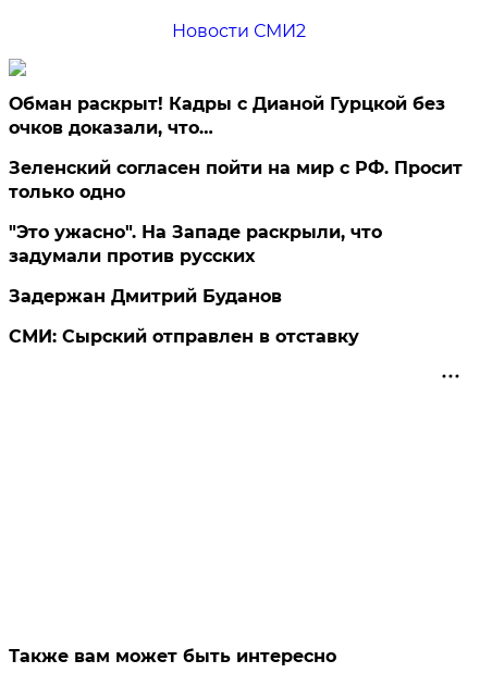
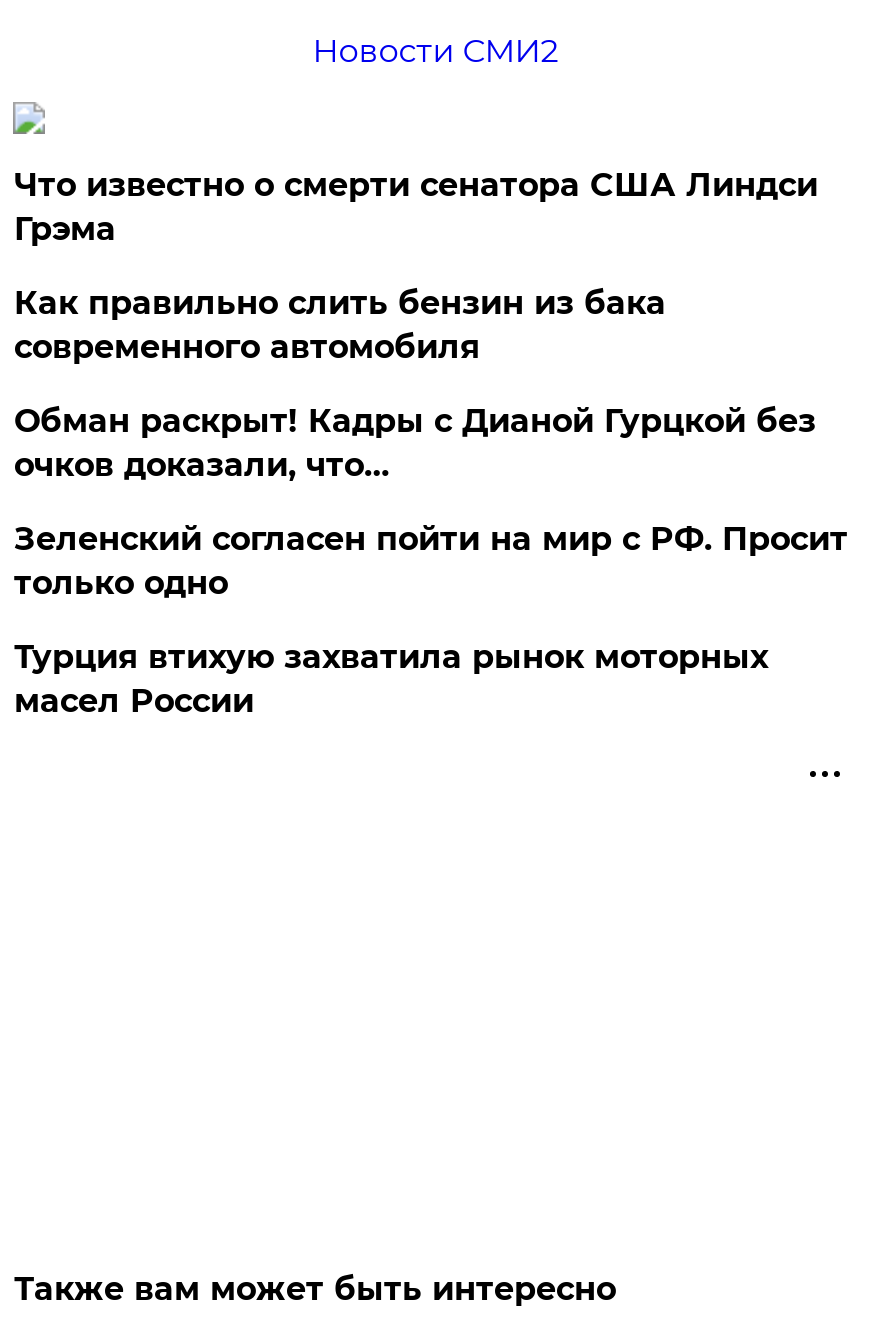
+ Что известно о смерти сенатора США Линдси
+ Грэма
+ Как правильно слить бензин из бака
+ современного автомобиля

moved down: Обман раскрыт! Кадры с Дианой Гурцкой без | очков доказали, что… | Зеленский согласен пойти на мир с РФ. Просит | только одно

- "Это ужасно". На Западе раскрыли, что
- задумали против русских
- Задержан Дмитрий Буданов
- СМИ: Сырский отправлен в отставку
+ Турция втихую захватила рынок моторных
+ масел России
